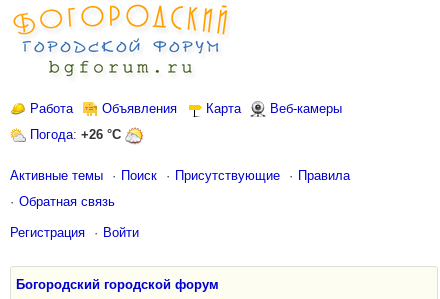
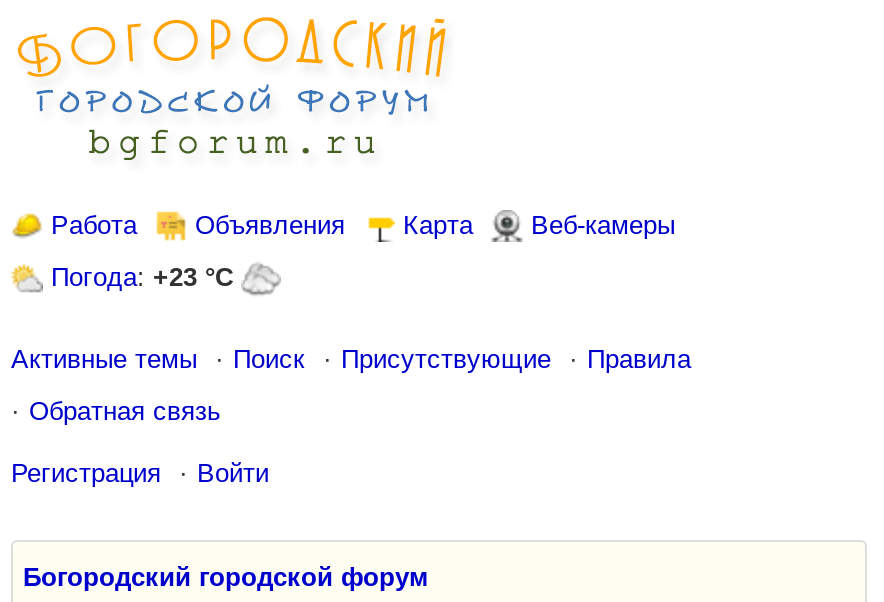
- Погода: +26 °C
+ Погода: +23 °C
